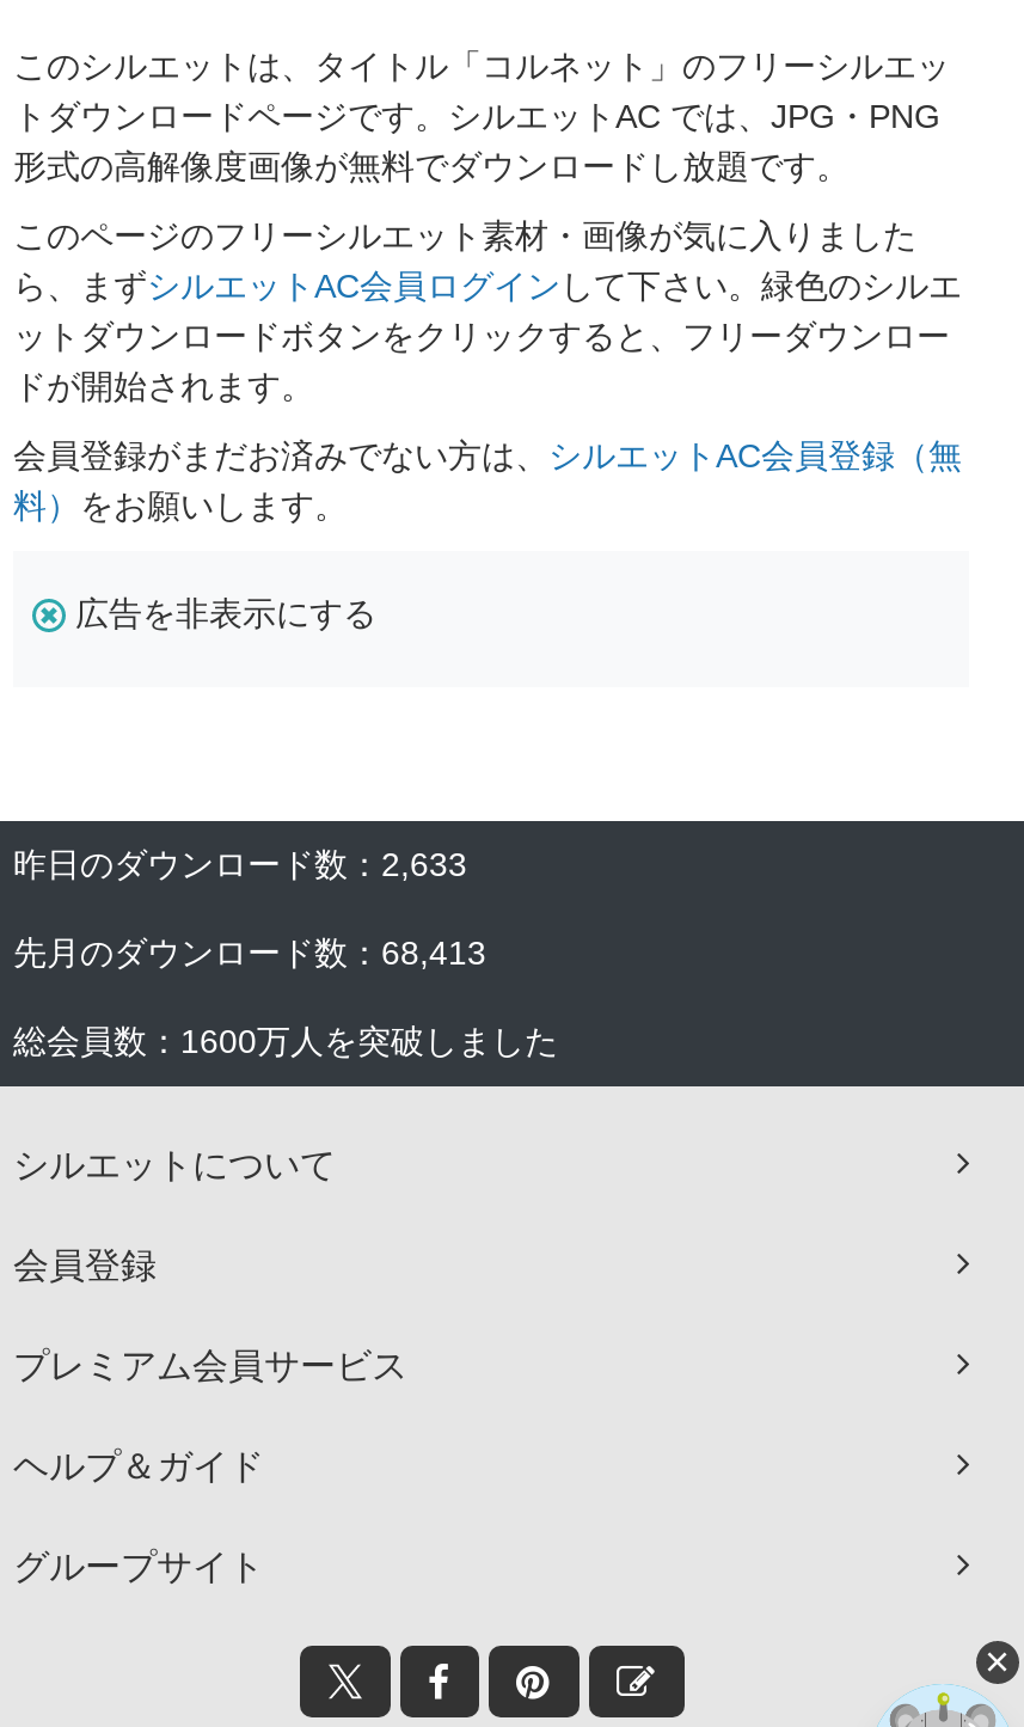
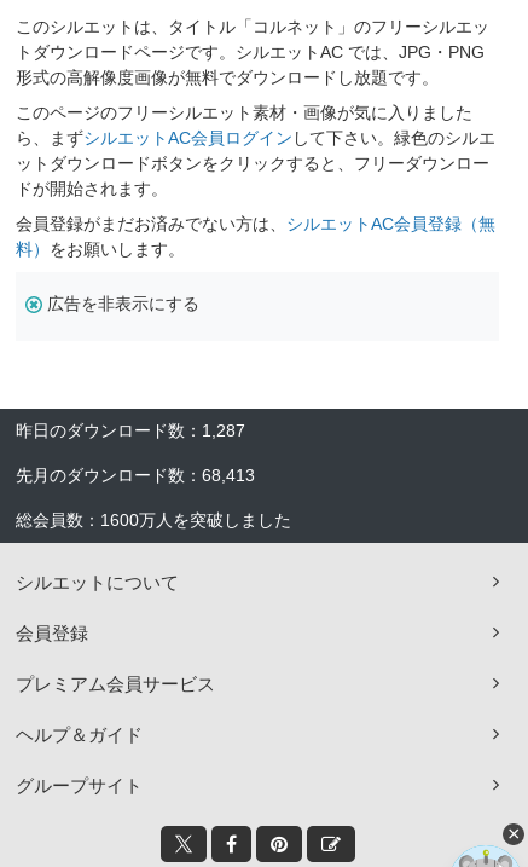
- 昨日のダウンロード数：2,633
+ 昨日のダウンロード数：1,287
